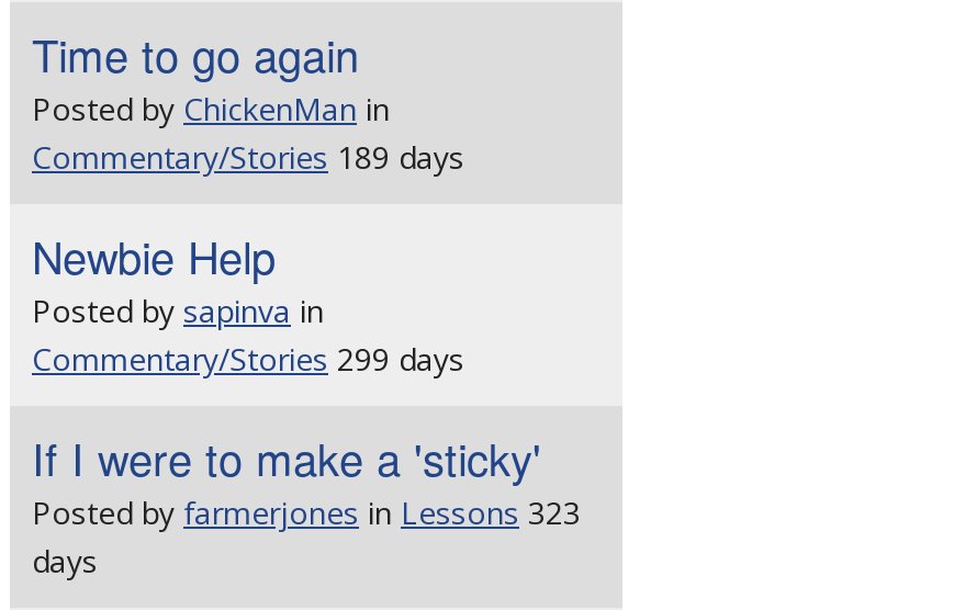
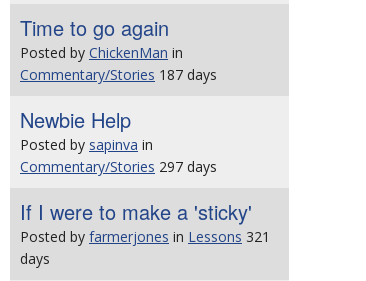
- Commentary/Stories 189 days
+ Commentary/Stories 187 days

- Commentary/Stories 299 days
+ Commentary/Stories 297 days

- Posted by farmerjones in Lessons 323
+ Posted by farmerjones in Lessons 321
